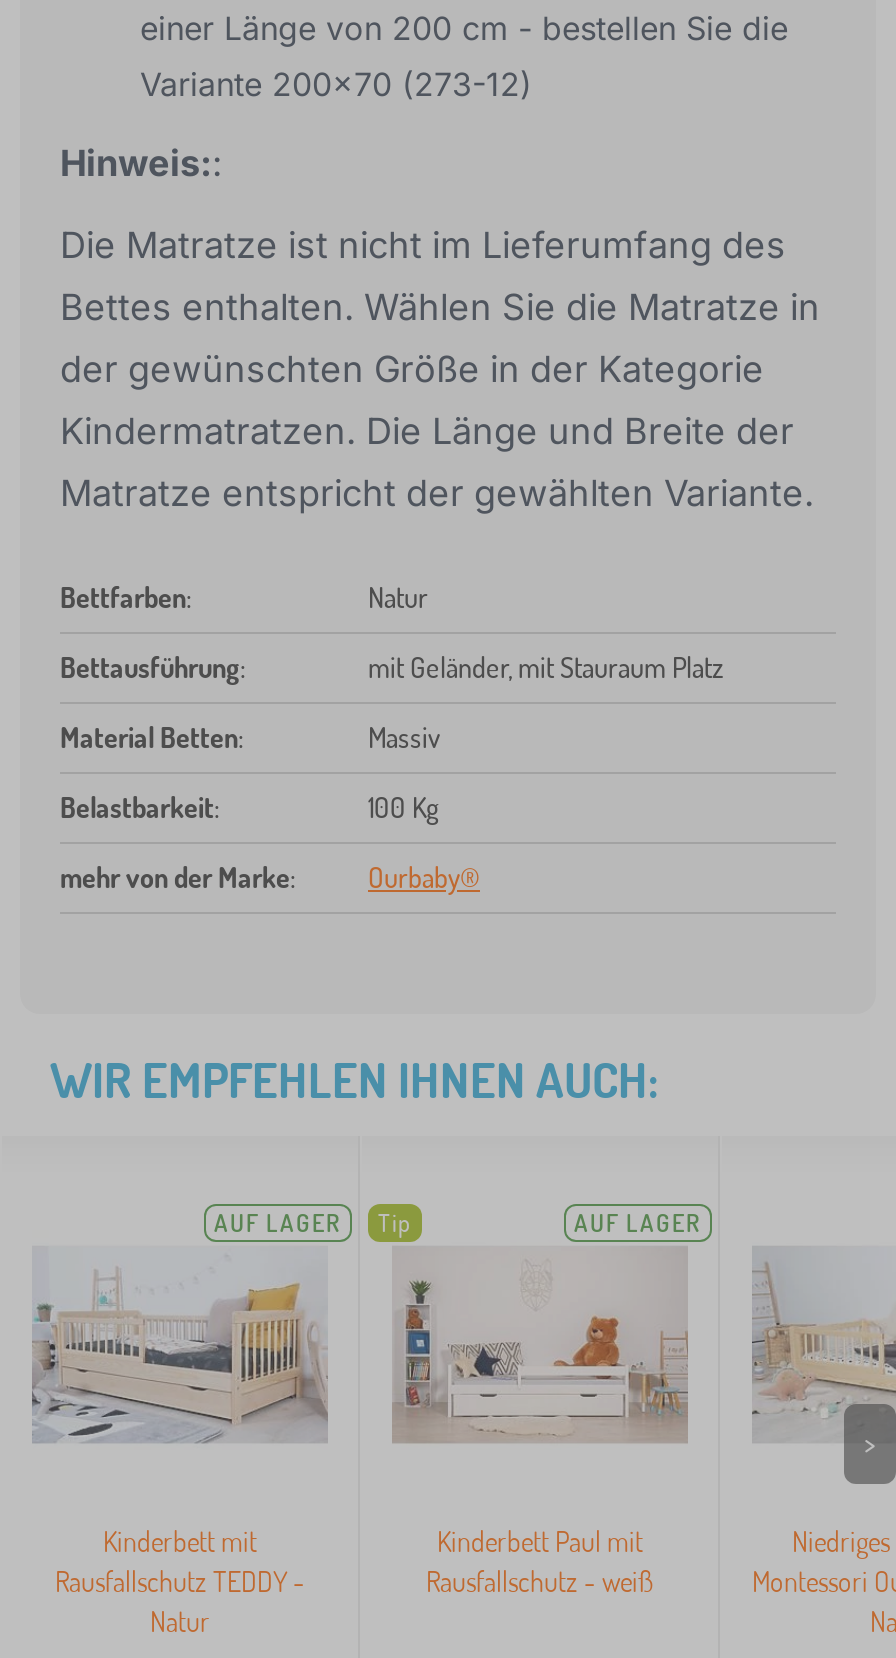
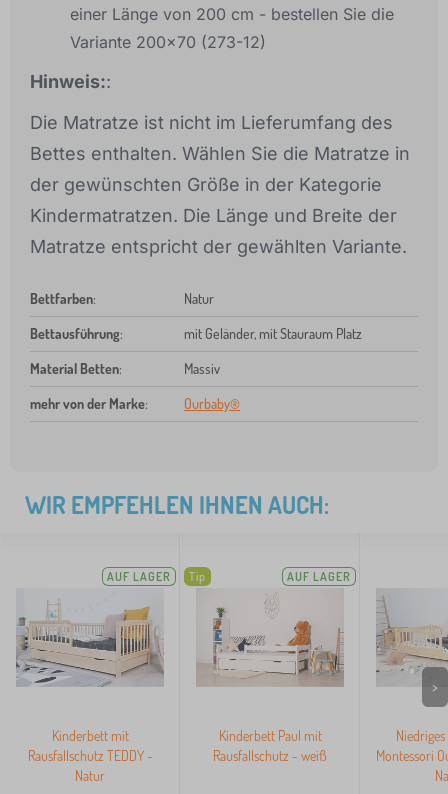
- Belastbarkeit:
- 100 Kg

- [image]
+ [image]
